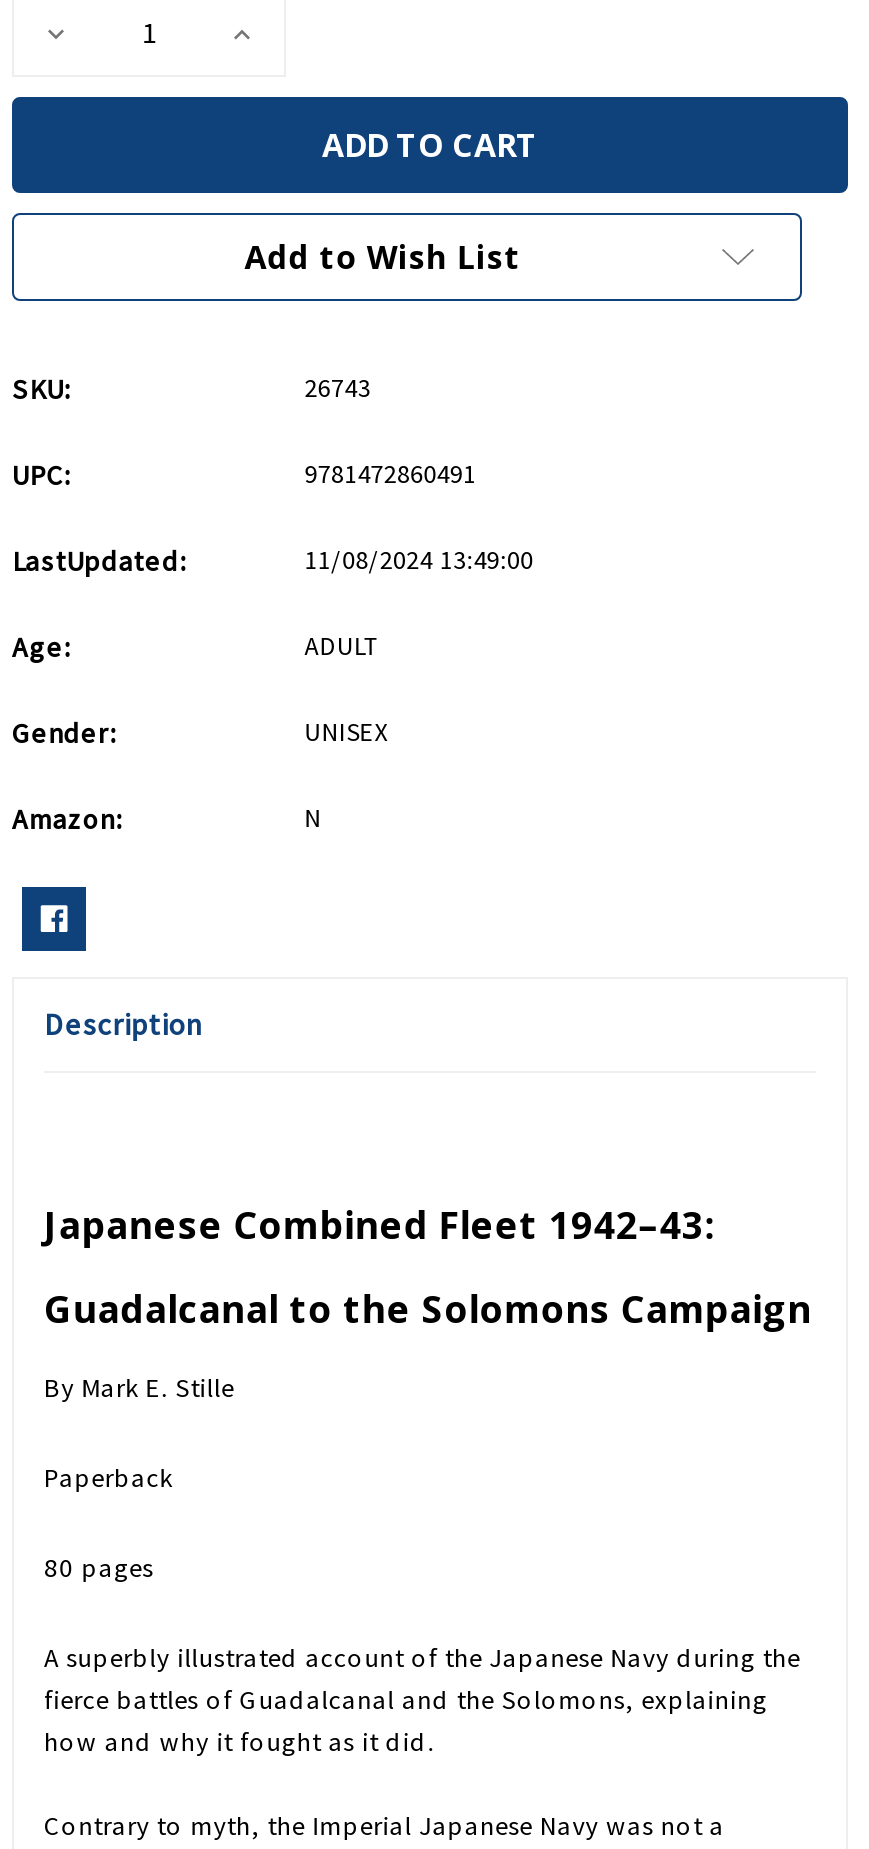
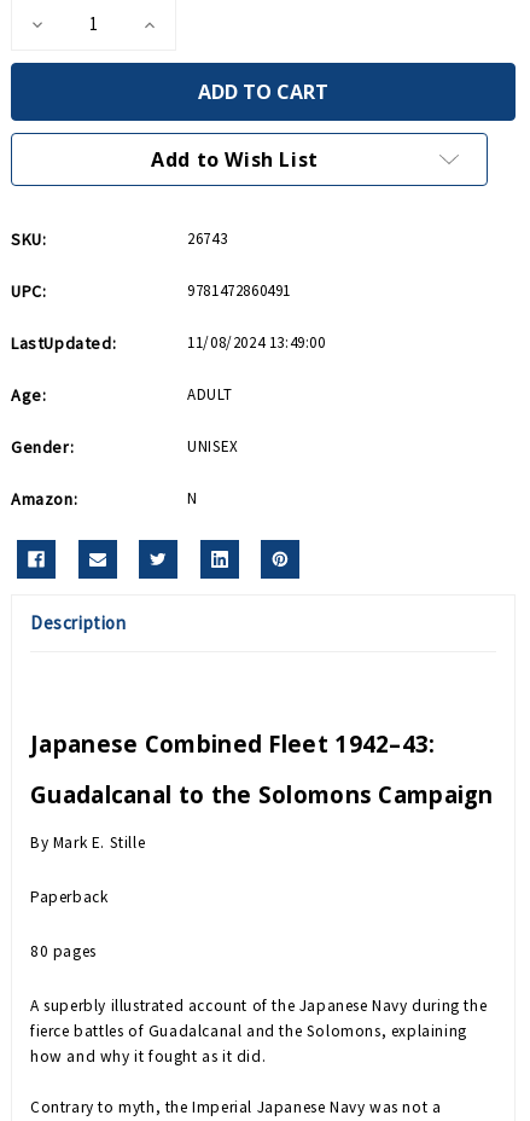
+ [image]

+ [image]

+ [image]

+ [image]
